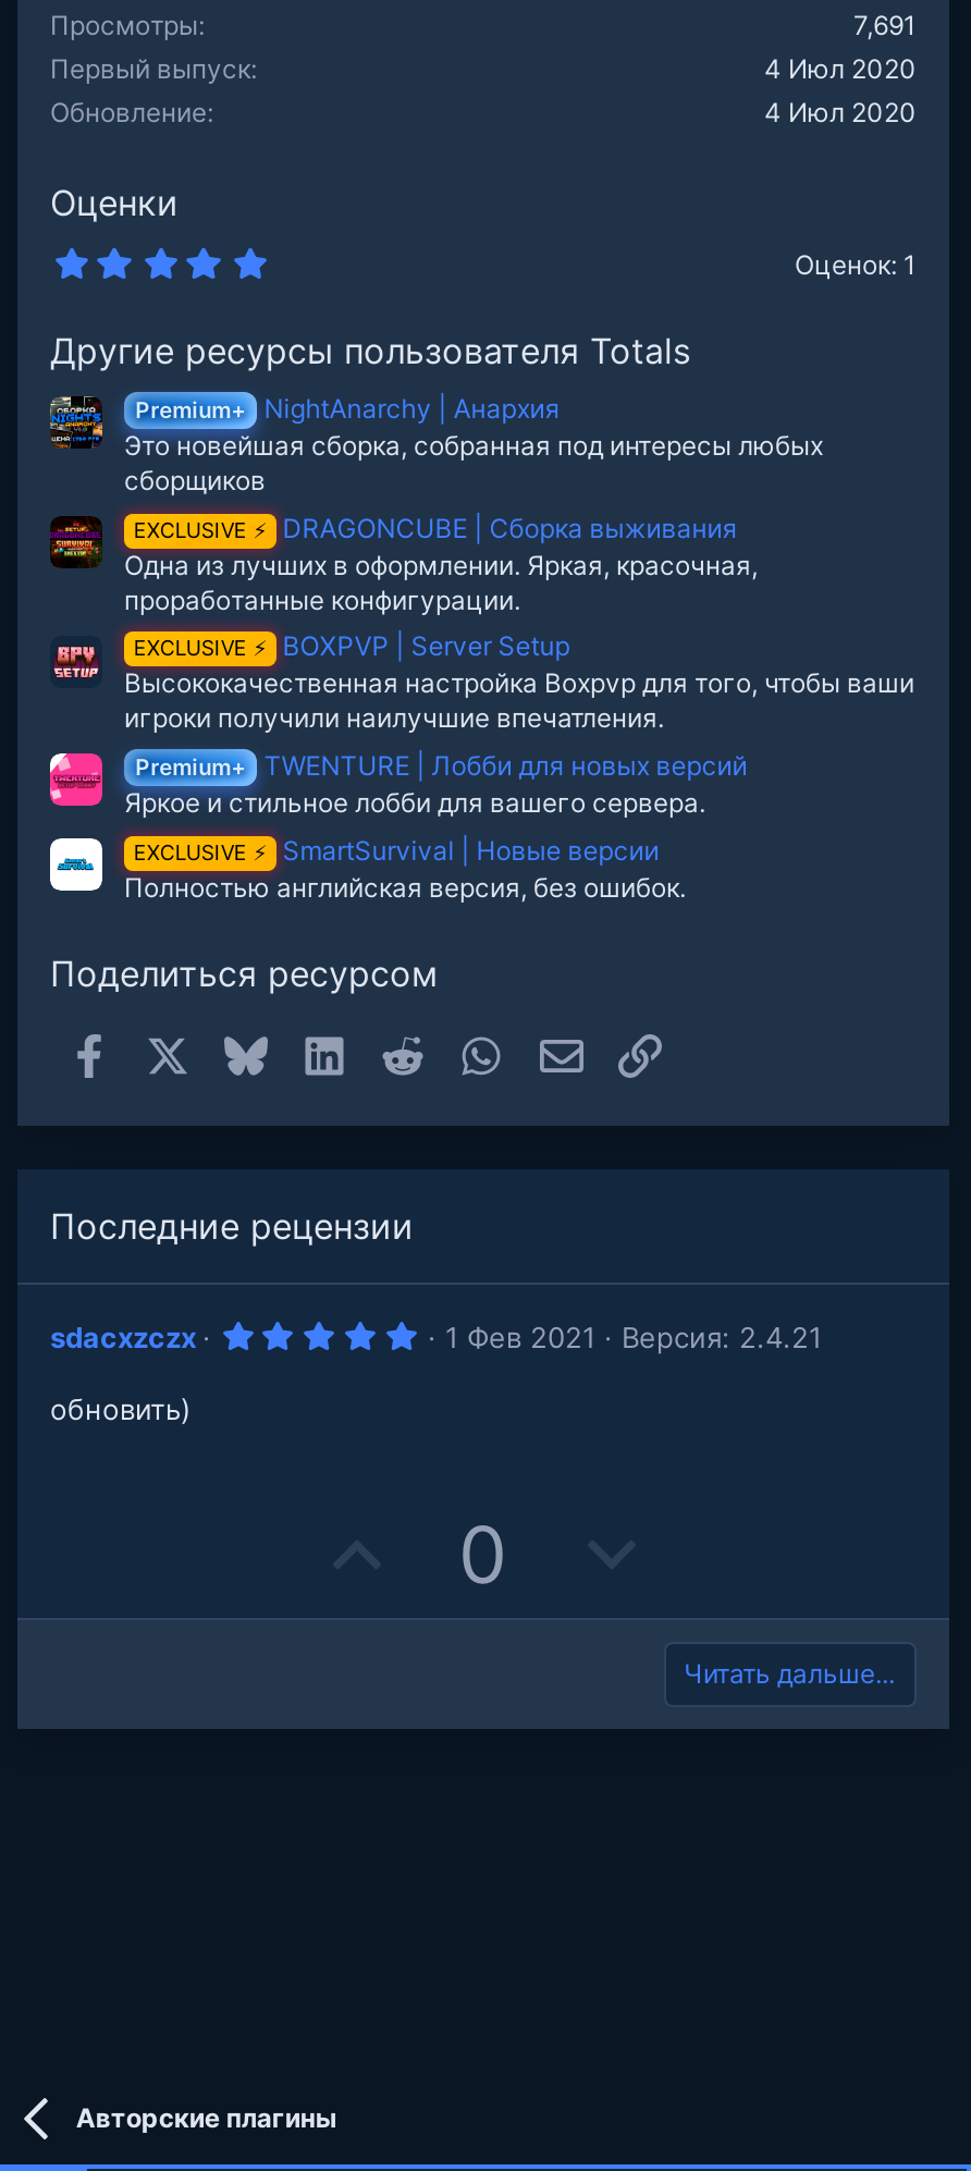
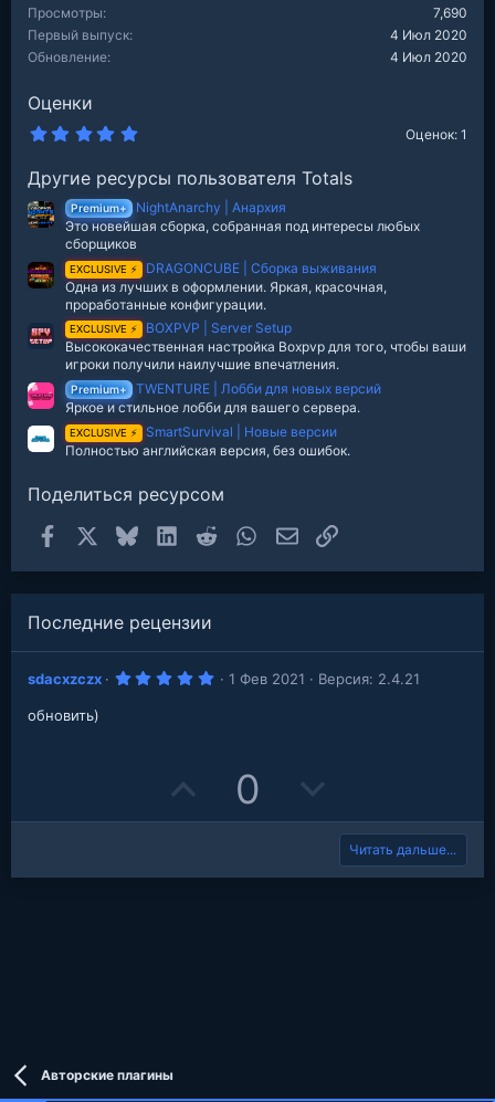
- 7,691
+ 7,690
